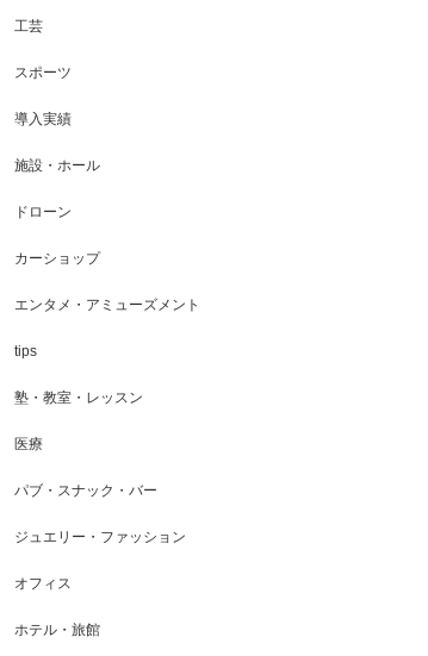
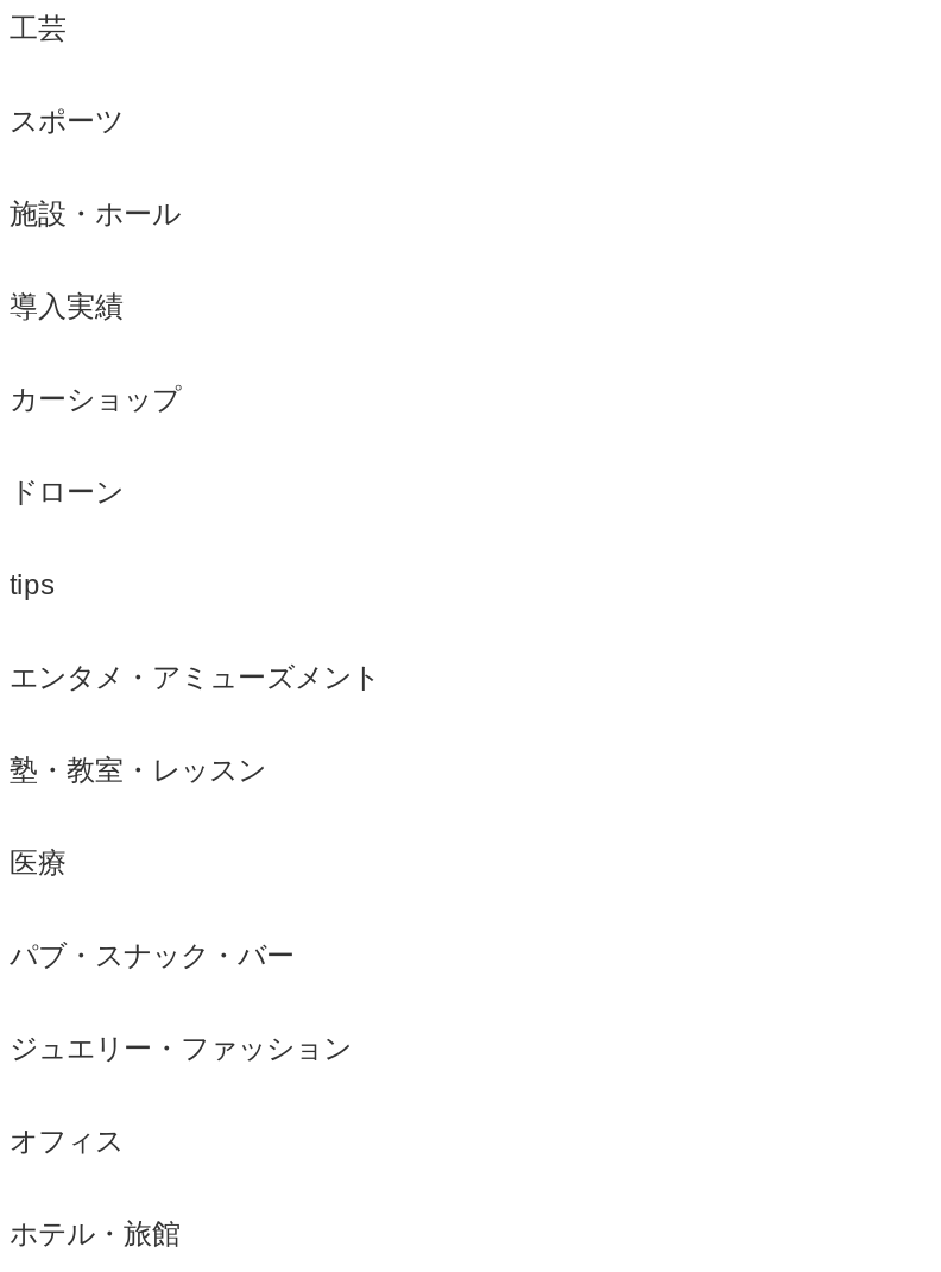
moved down: 導入実績

moved up: 施設・ホール

moved down: ドローン

moved up: カーショップ

moved down: エンタメ・アミューズメント

moved up: tips
